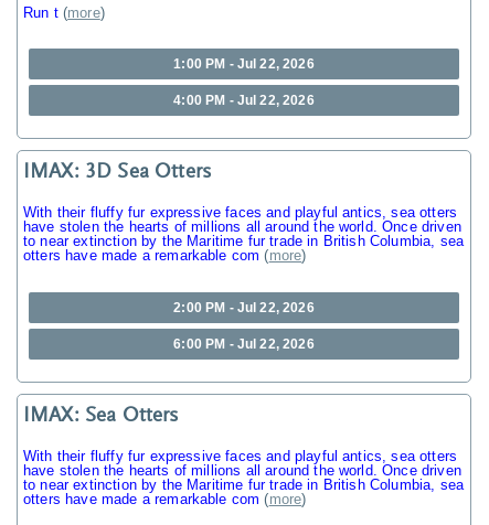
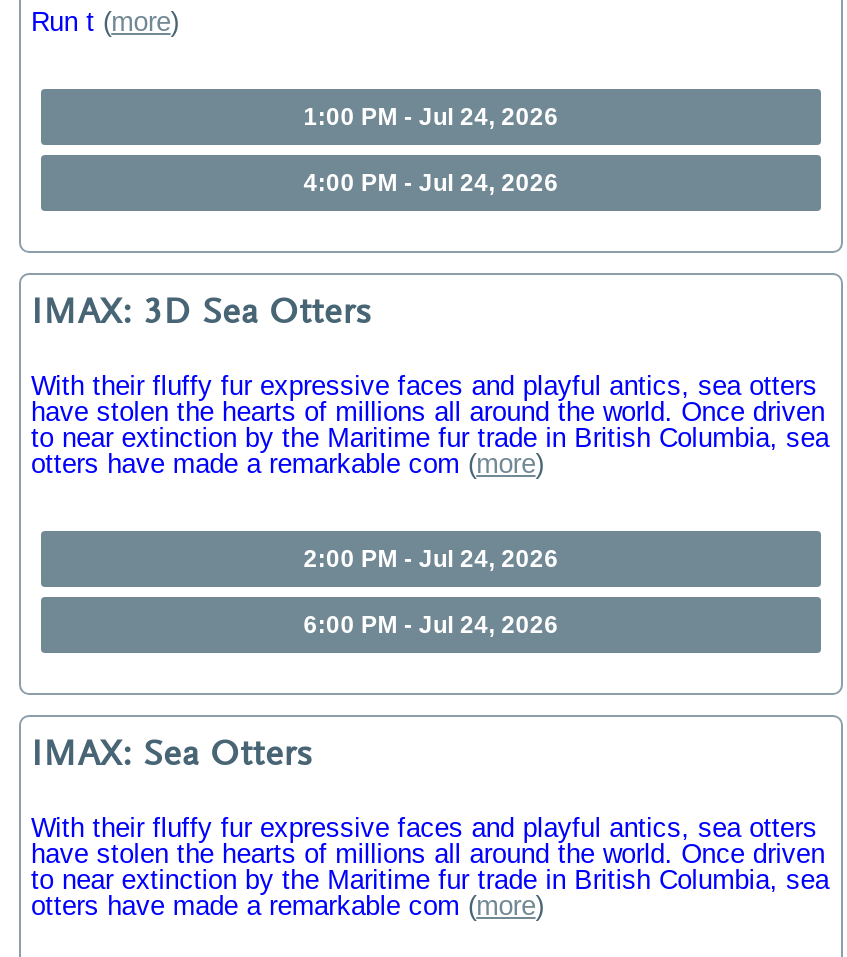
- 1:00 PM - Jul 22, 2026
+ 1:00 PM - Jul 24, 2026

- 4:00 PM - Jul 22, 2026
+ 4:00 PM - Jul 24, 2026

- 2:00 PM - Jul 22, 2026
+ 2:00 PM - Jul 24, 2026

- 6:00 PM - Jul 22, 2026
+ 6:00 PM - Jul 24, 2026
